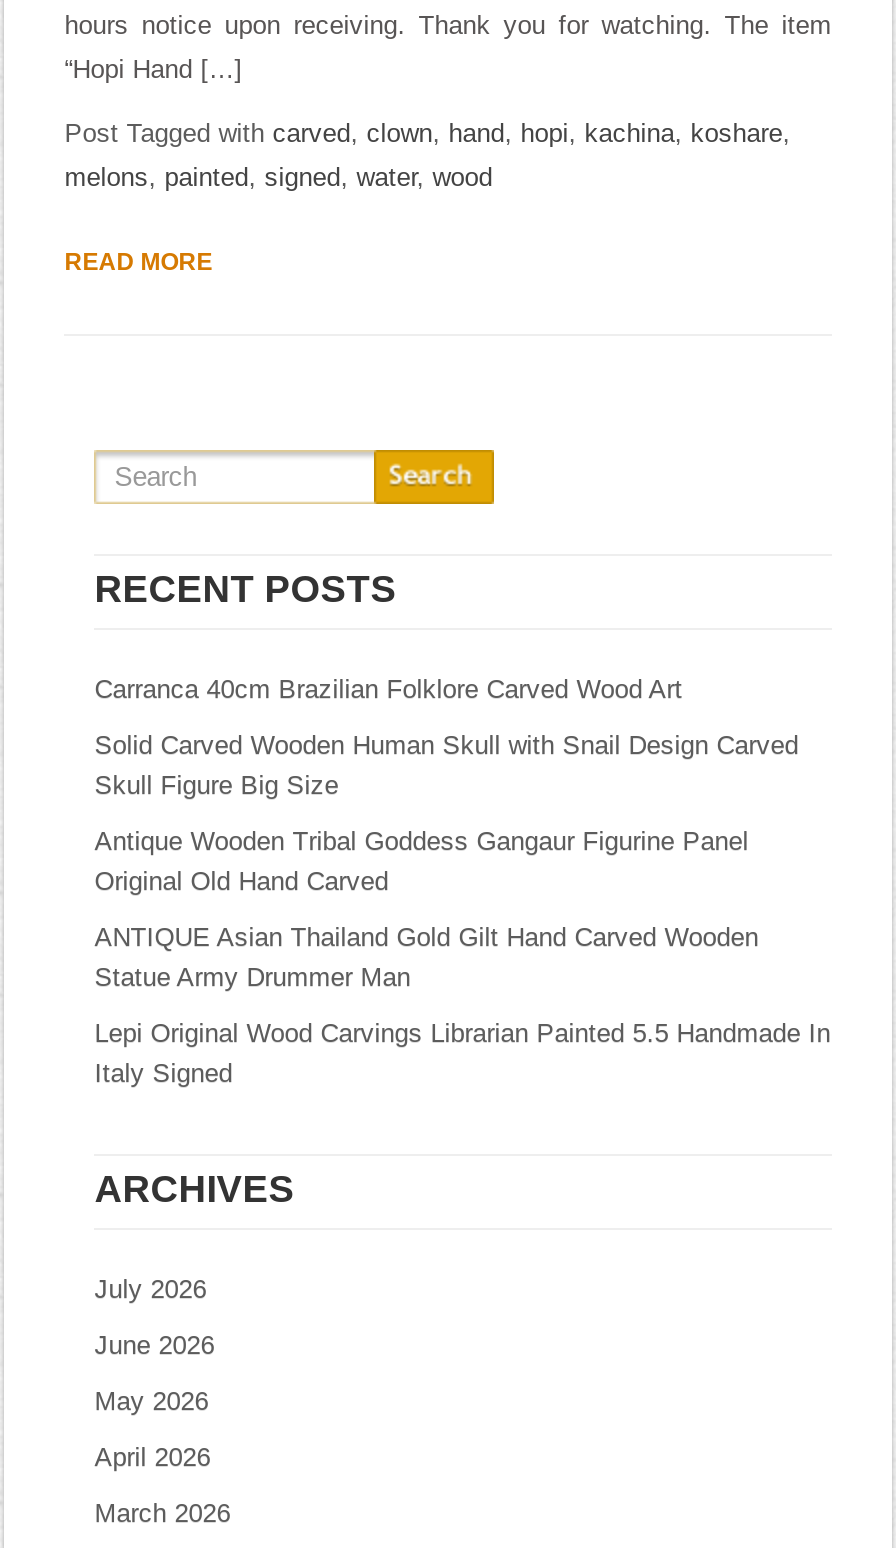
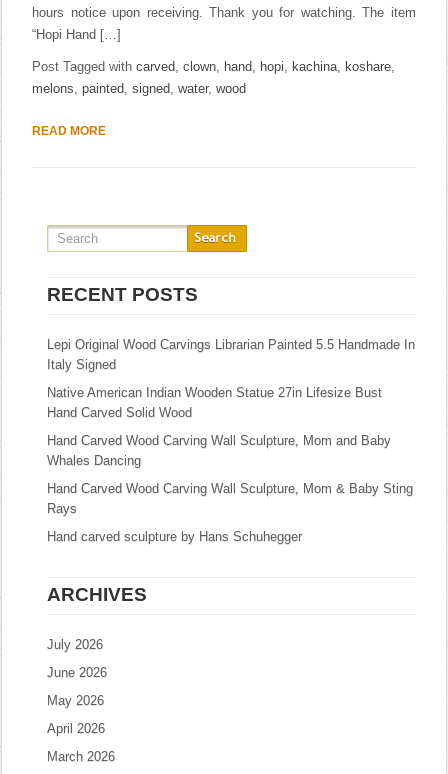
- Carranca 40cm Brazilian Folklore Carved Wood Art
- Solid Carved Wooden Human Skull with Snail Design Carved
- Skull Figure Big Size
- Antique Wooden Tribal Goddess Gangaur Figurine Panel
- Original Old Hand Carved
- ANTIQUE Asian Thailand Gold Gilt Hand Carved Wooden
- Statue Army Drummer Man

moved up: Lepi Original Wood Carvings Librarian Painted 5.5 Handmade In | Italy Signed

+ Native American Indian Wooden Statue 27in Lifesize Bust
+ Hand Carved Solid Wood
+ Hand Carved Wood Carving Wall Sculpture, Mom and Baby
+ Whales Dancing
+ Hand Carved Wood Carving Wall Sculpture, Mom & Baby Sting
+ Rays
+ Hand carved sculpture by Hans Schuhegger
